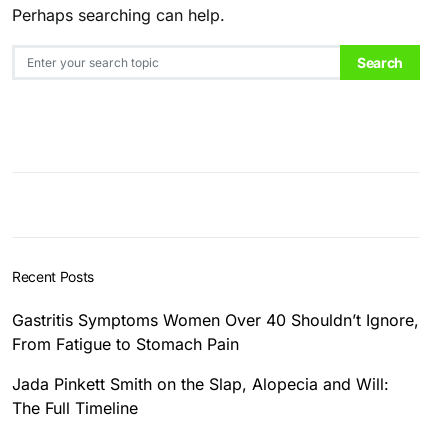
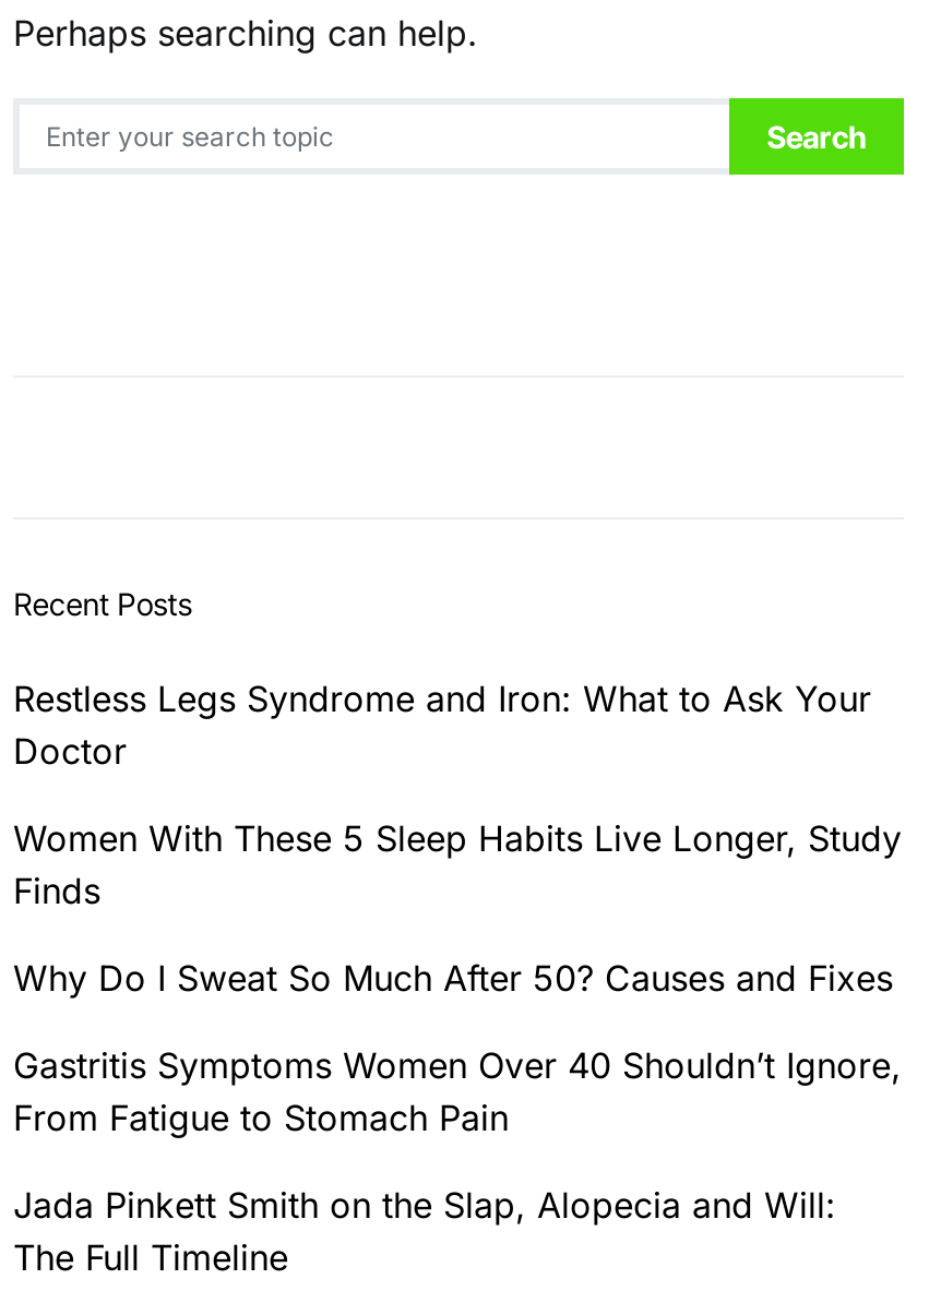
+ Restless Legs Syndrome and Iron: What to Ask Your
+ Doctor
+ Women With These 5 Sleep Habits Live Longer, Study
+ Finds
+ Why Do I Sweat So Much After 50? Causes and Fixes
